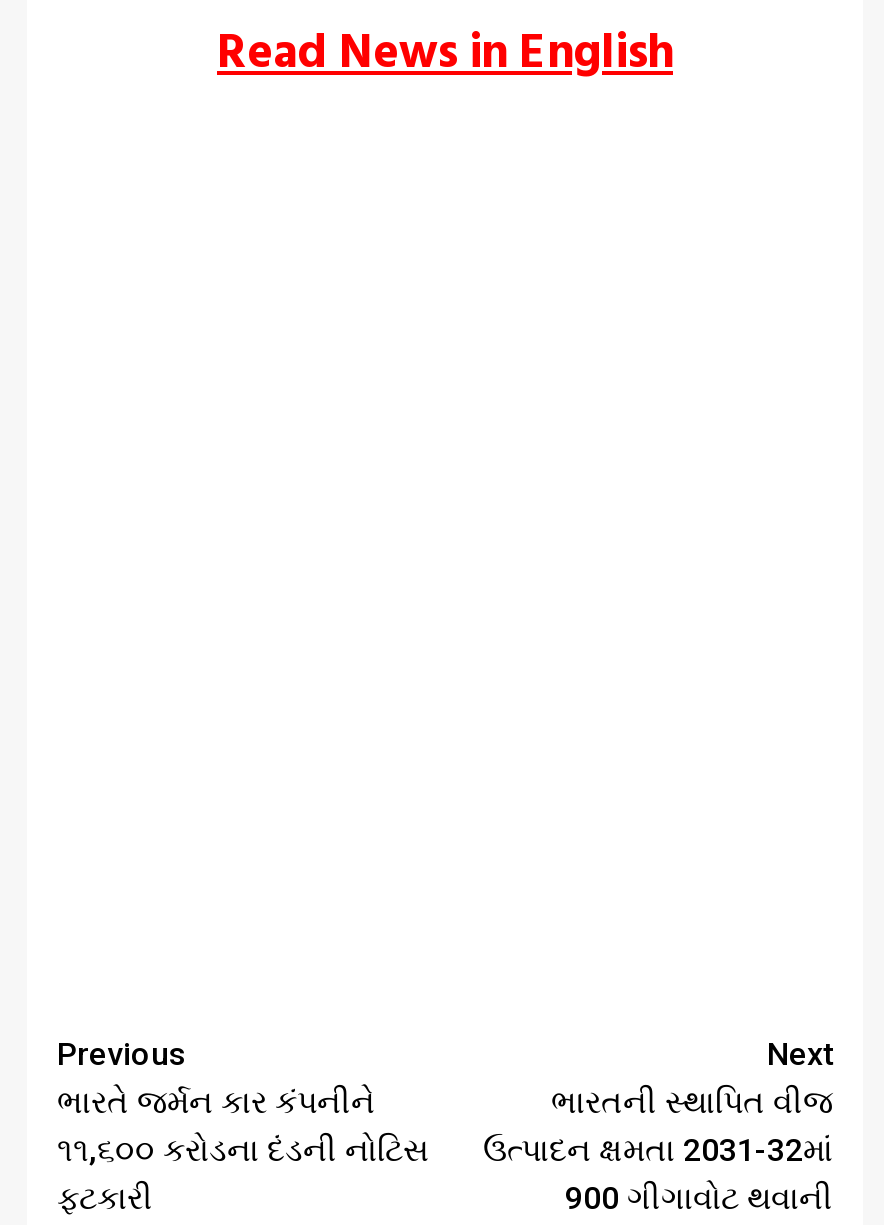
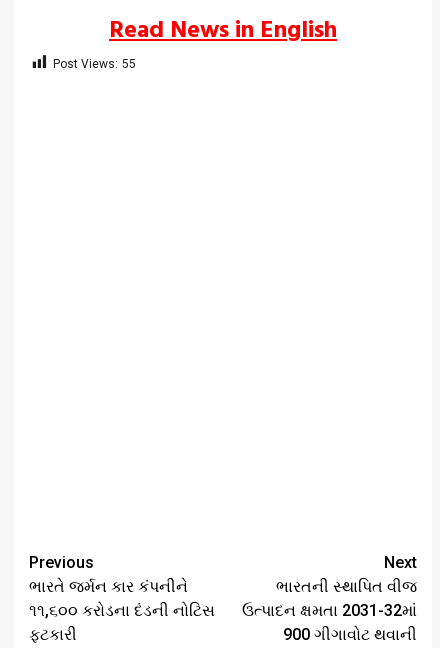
+ Post Views: 55
